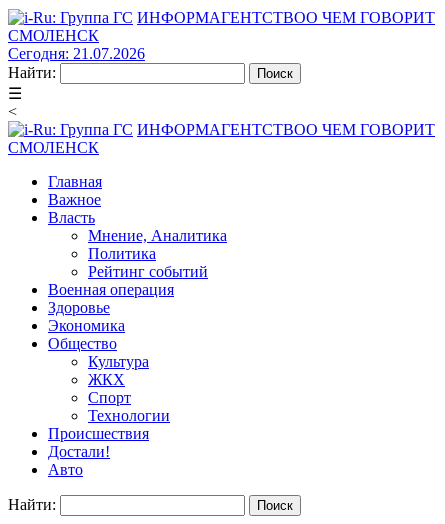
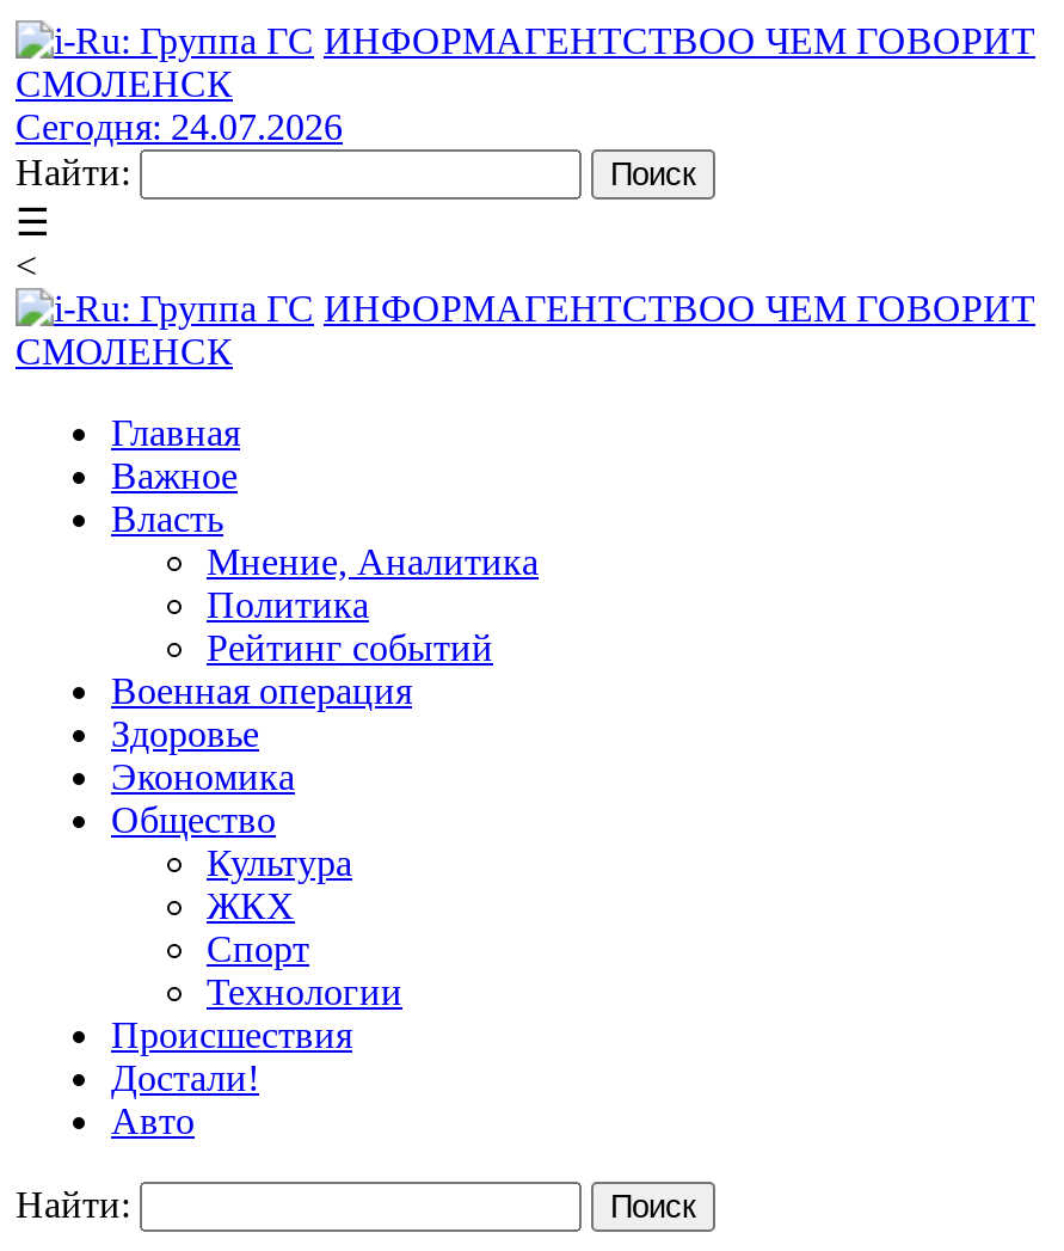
- Сегодня: 21.07.2026
+ Сегодня: 24.07.2026
